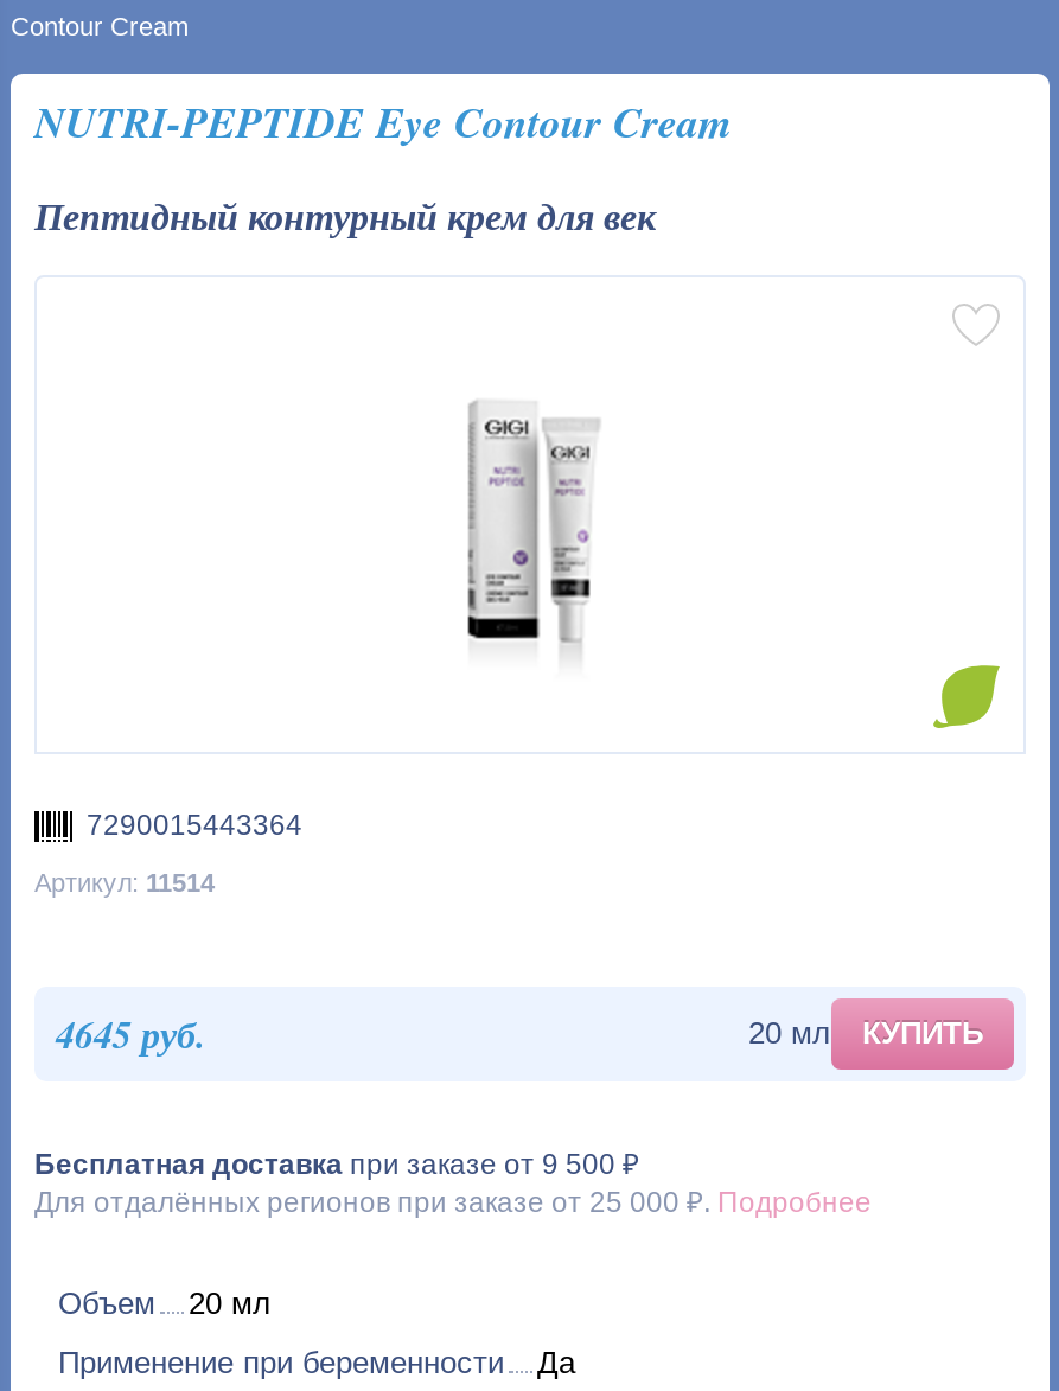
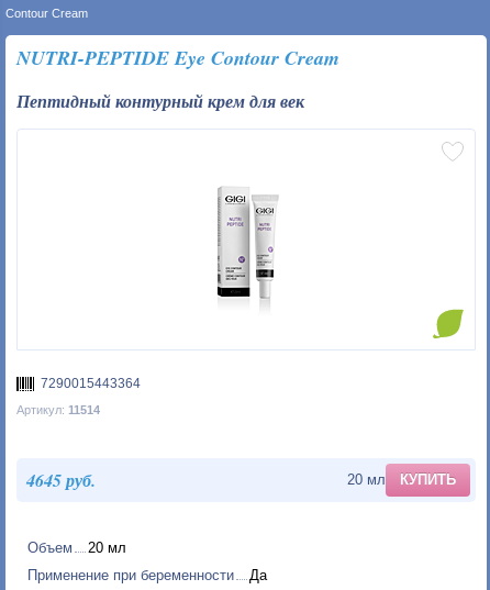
- Бесплатная доставка при заказе от 9 500 ₽
- Для отдалённых регионов при заказе от 25 000 ₽. Подробнее
